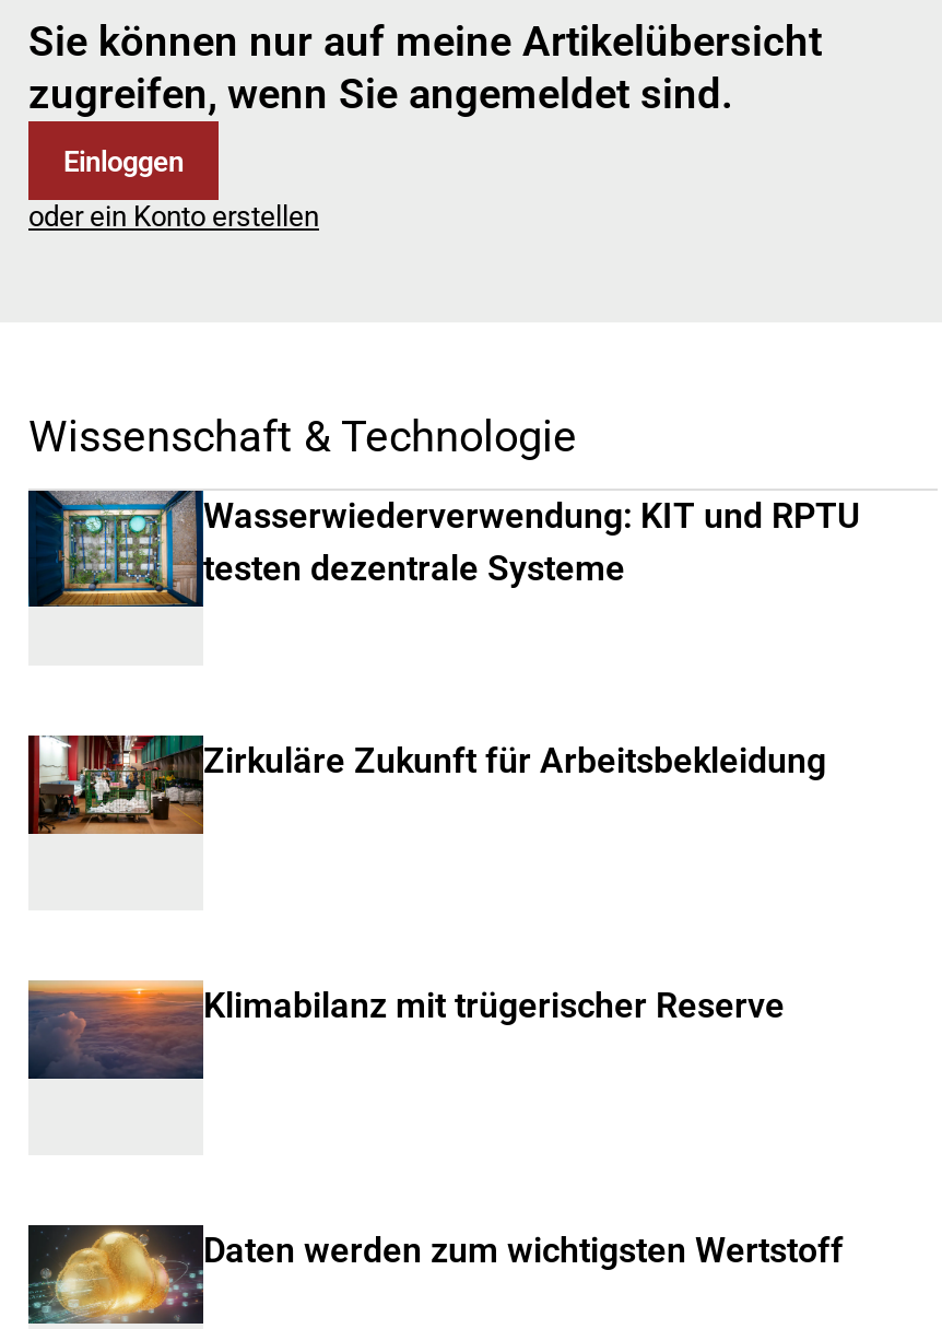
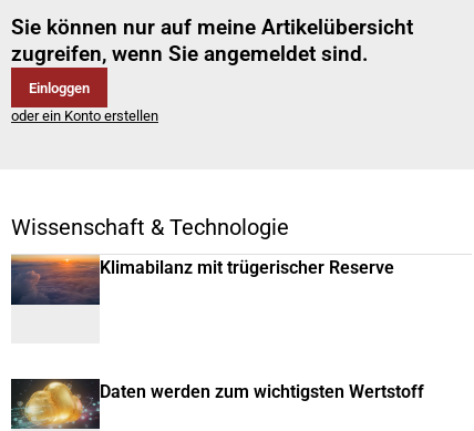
- [image]
- Wasserwiederverwendung: KIT und RPTU
- testen dezentrale Systeme

- [image]
- Zirkuläre Zukunft für Arbeitsbekleidung
